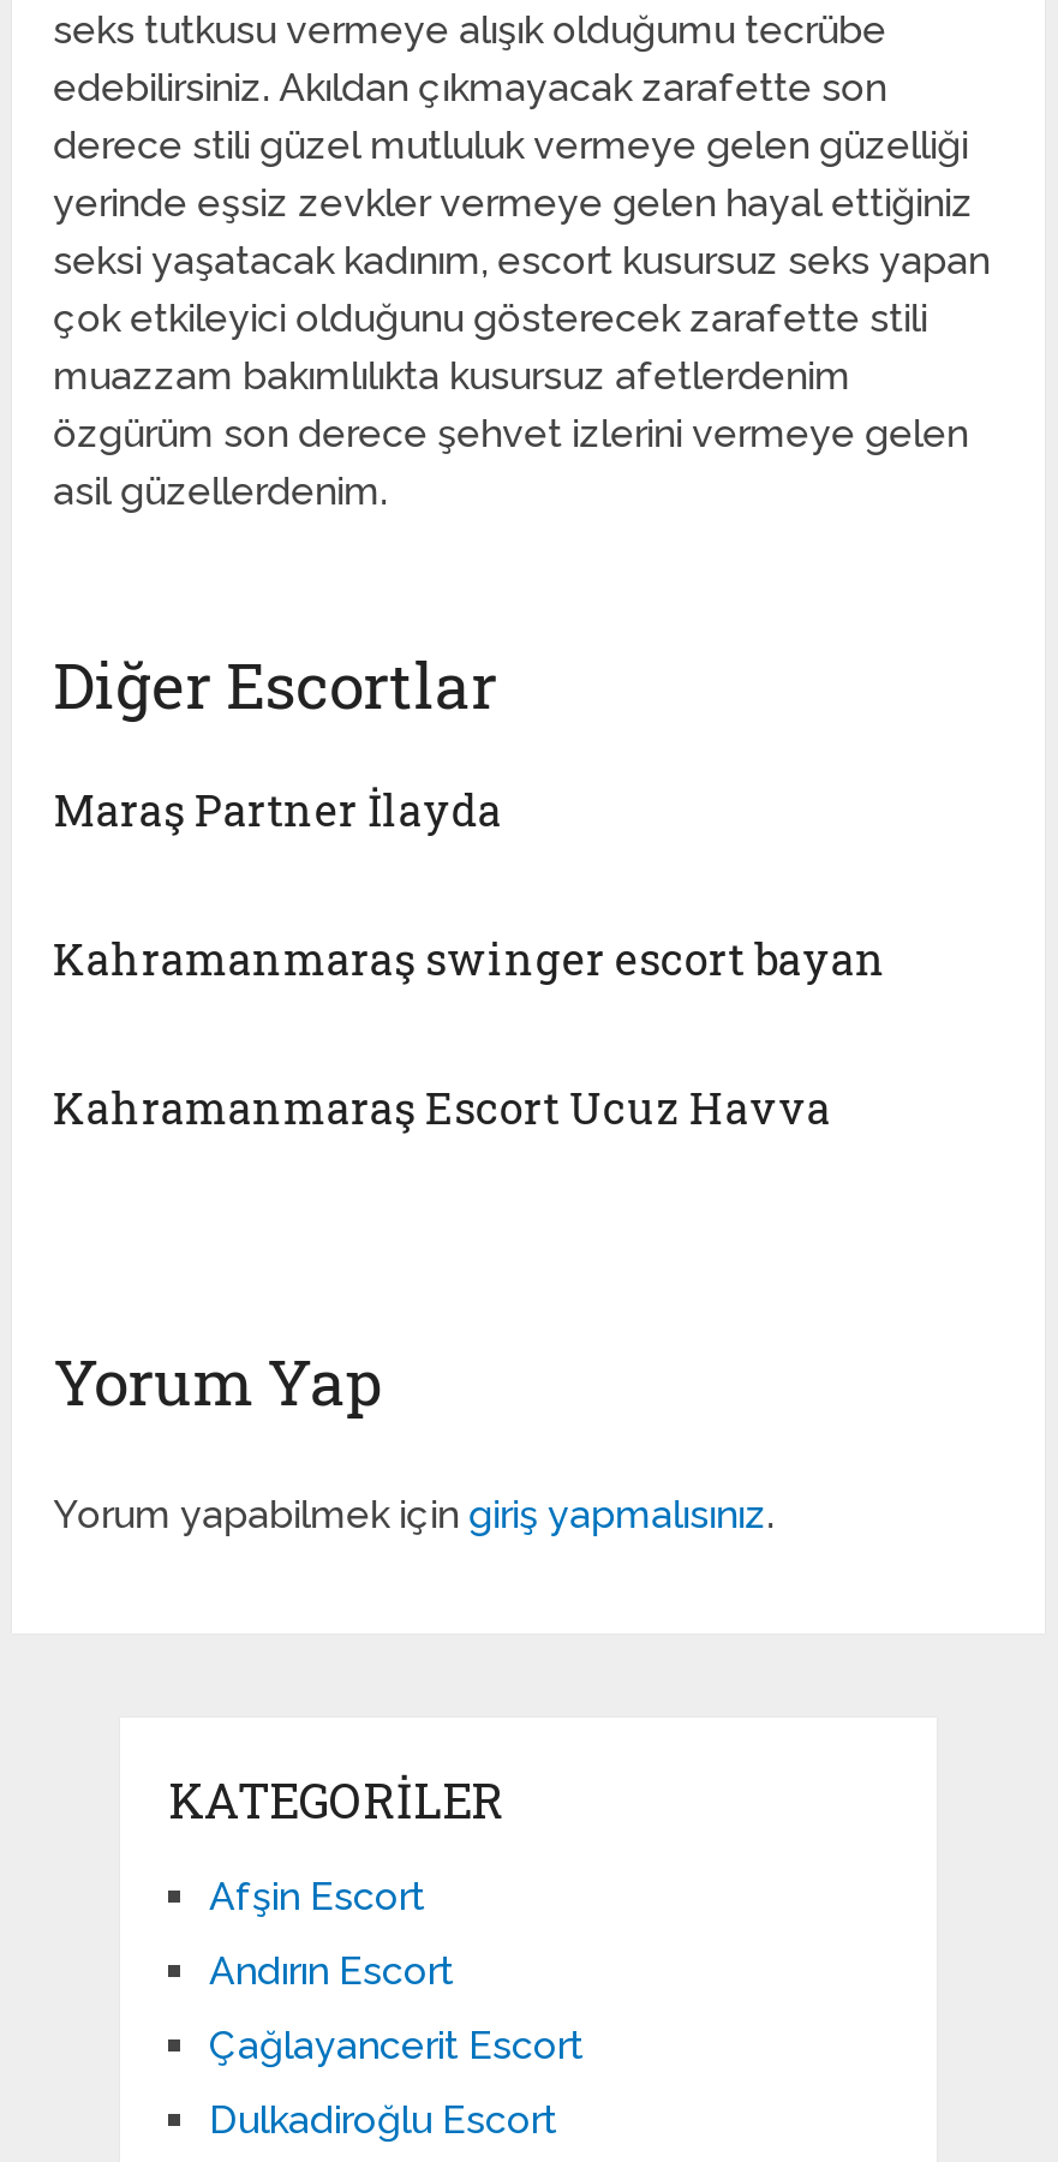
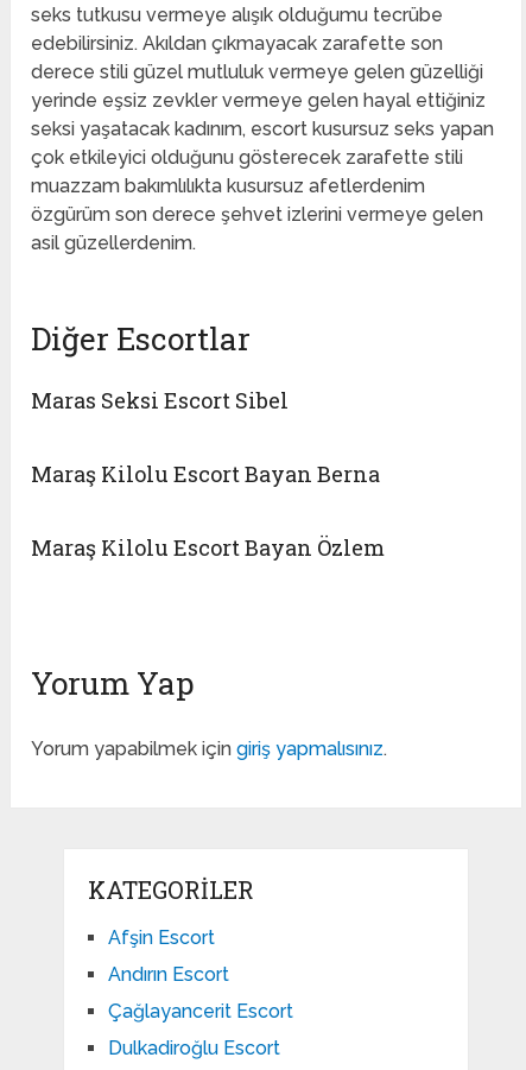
- Maraş Partner İlayda
+ Maras Seksi Escort Sibel

- Kahramanmaraş swinger escort bayan
+ Maraş Kilolu Escort Bayan Berna

- Kahramanmaraş Escort Ucuz Havva
+ Maraş Kilolu Escort Bayan Özlem
